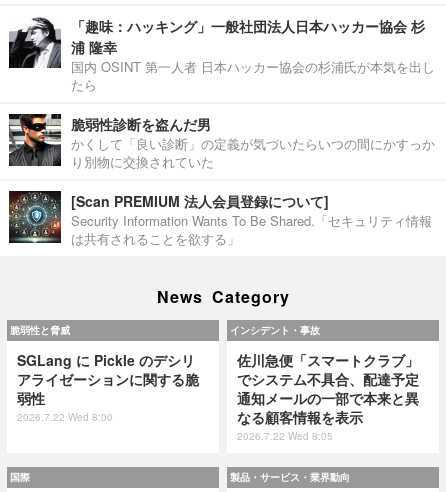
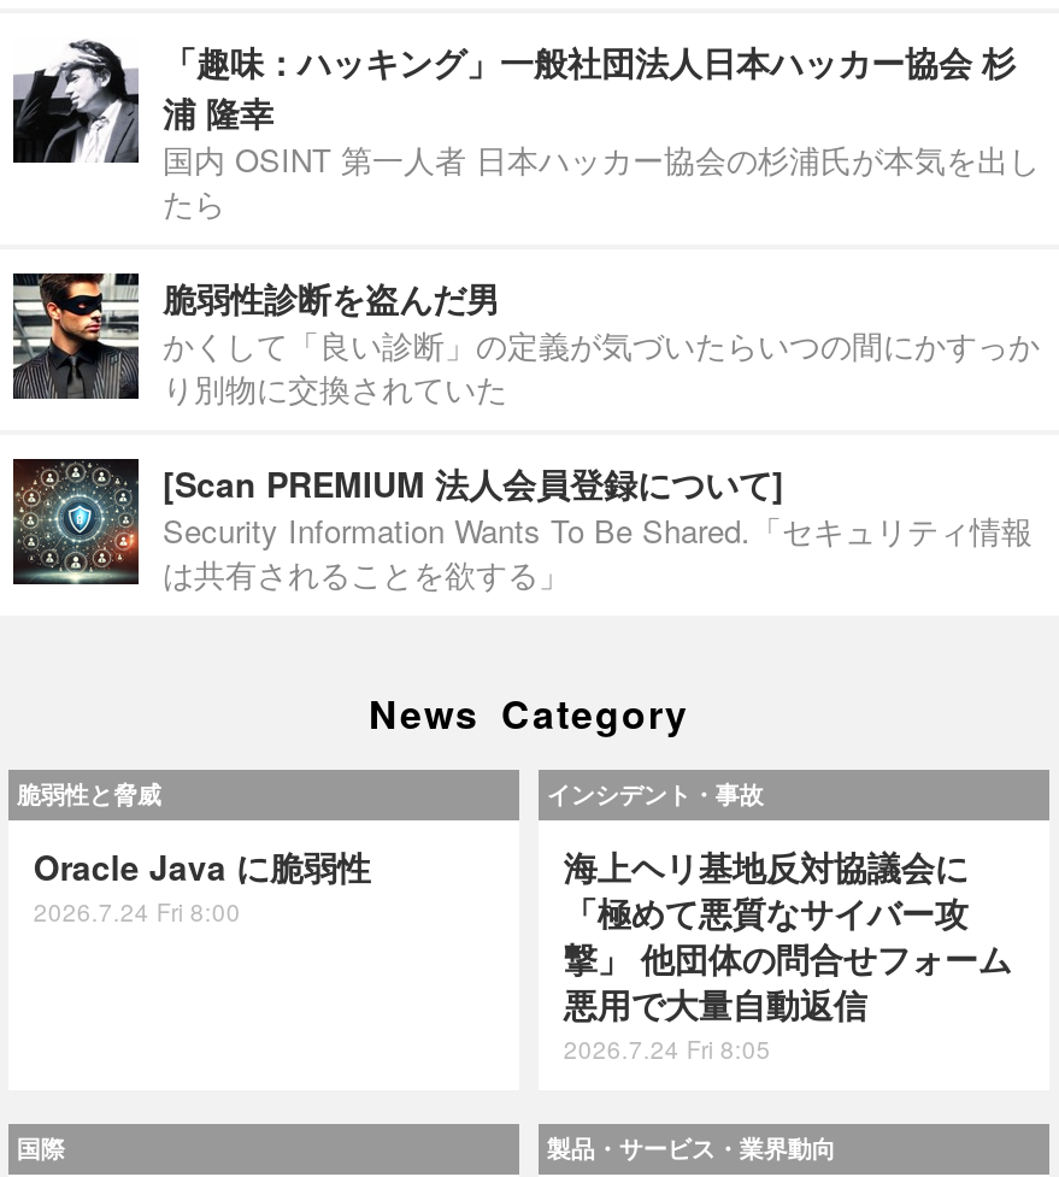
- SGLang に Pickle のデシリ
- アライゼーションに関する脆
- 弱性
- 2026.7.22 Wed 8:00
+ Oracle Java に脆弱性
+ 2026.7.24 Fri 8:00

- 佐川急便「スマートクラブ」
- でシステム不具合、配達予定
- 通知メールの一部で本来と異
- なる顧客情報を表示
- 2026.7.22 Wed 8:05
+ 海上ヘリ基地反対協議会に
+ 「極めて悪質なサイバー攻
+ 撃」 他団体の問合せフォーム
+ 悪用で大量自動返信
+ 2026.7.24 Fri 8:05
